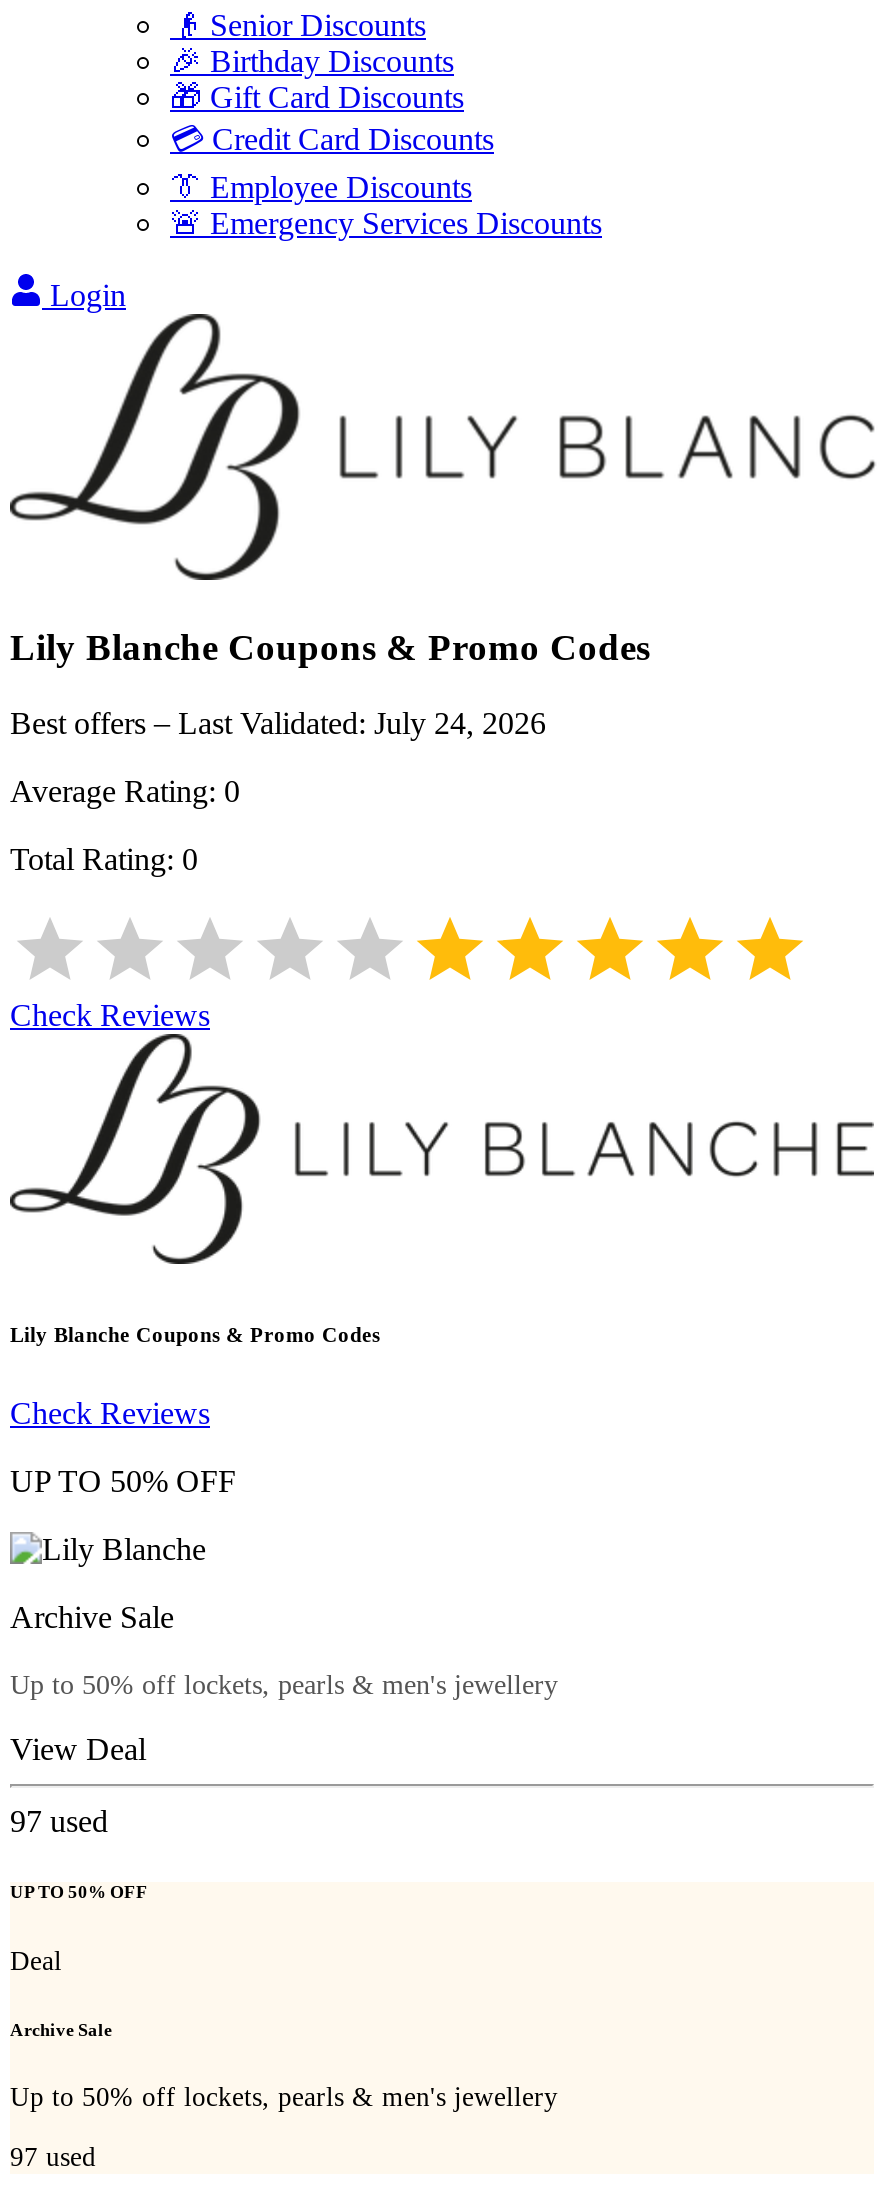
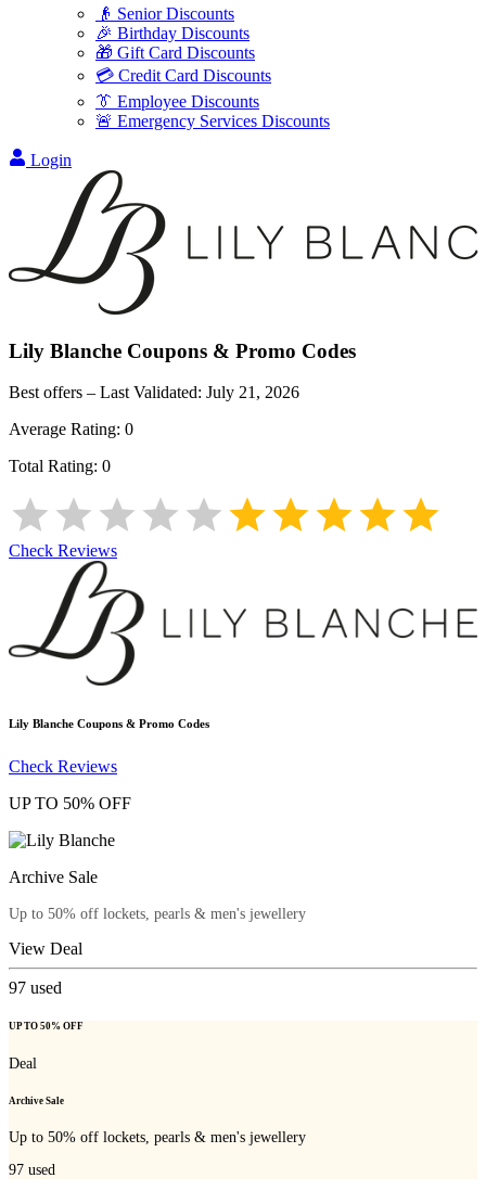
- Best offers – Last Validated: July 24, 2026
+ Best offers – Last Validated: July 21, 2026
